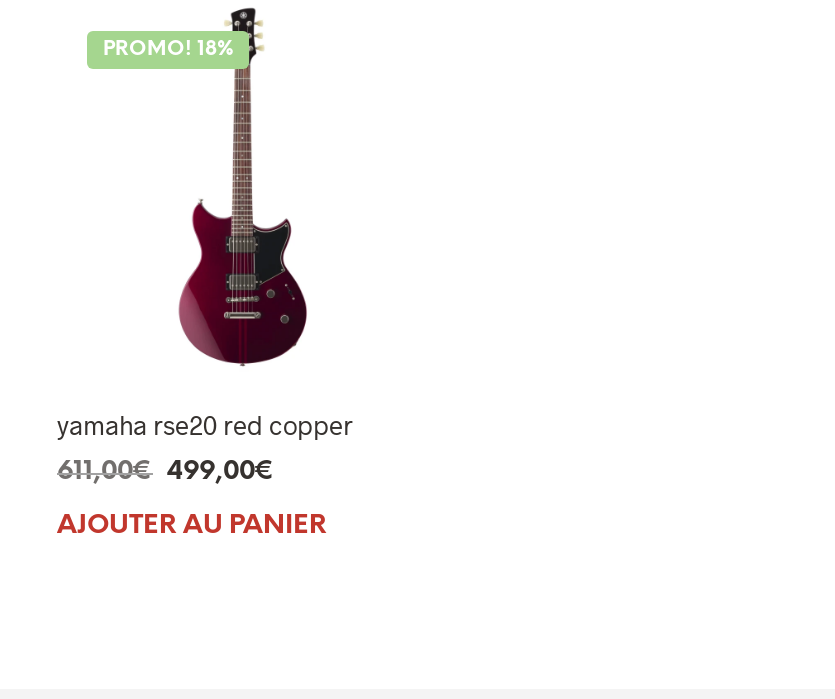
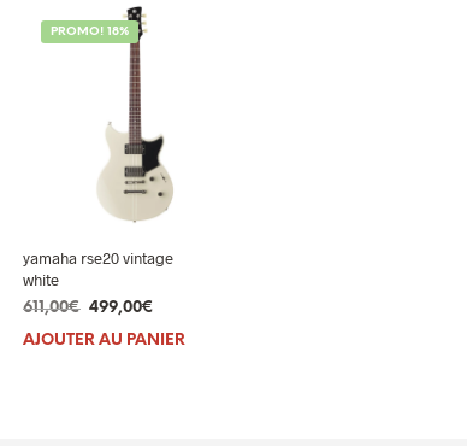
- [image]
- yamaha rse20 red copper
+ [image]
+ yamaha rse20 vintage
+ white
